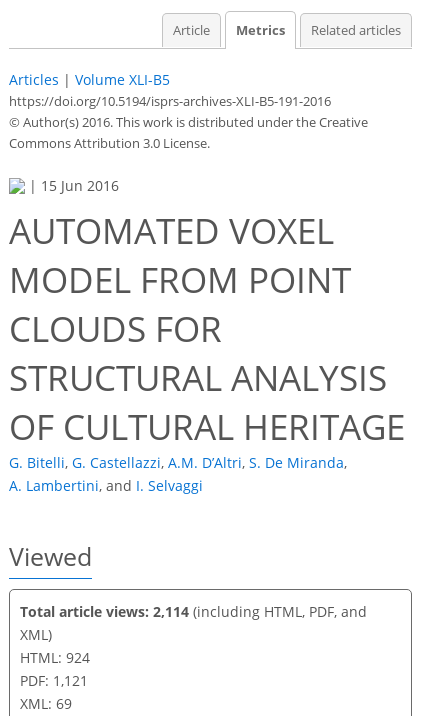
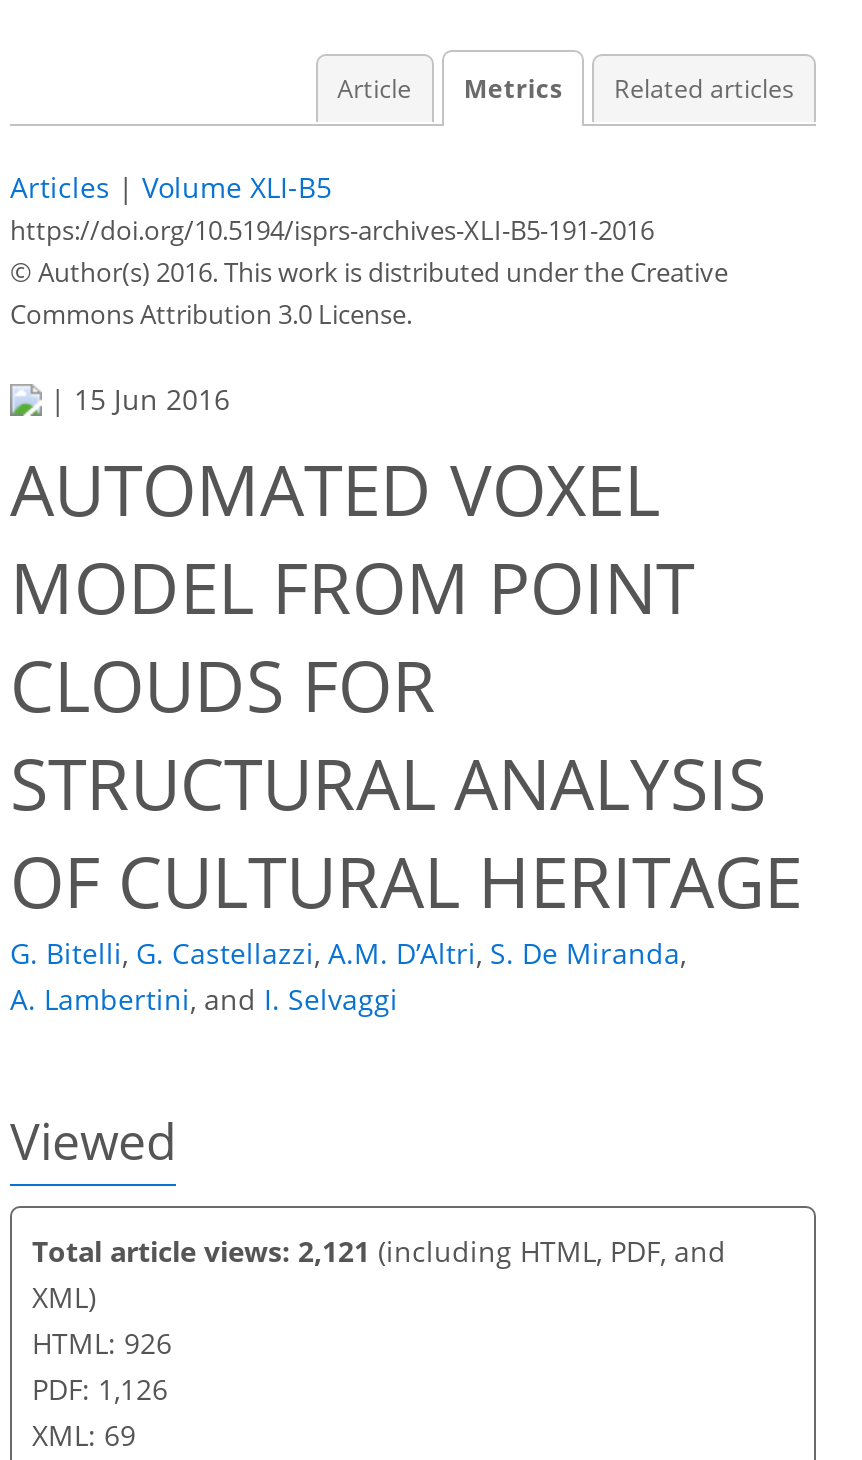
- Total article views: 2,114 (including HTML, PDF, and
+ Total article views: 2,121 (including HTML, PDF, and

- HTML: 924
+ HTML: 926

- PDF: 1,121
+ PDF: 1,126
